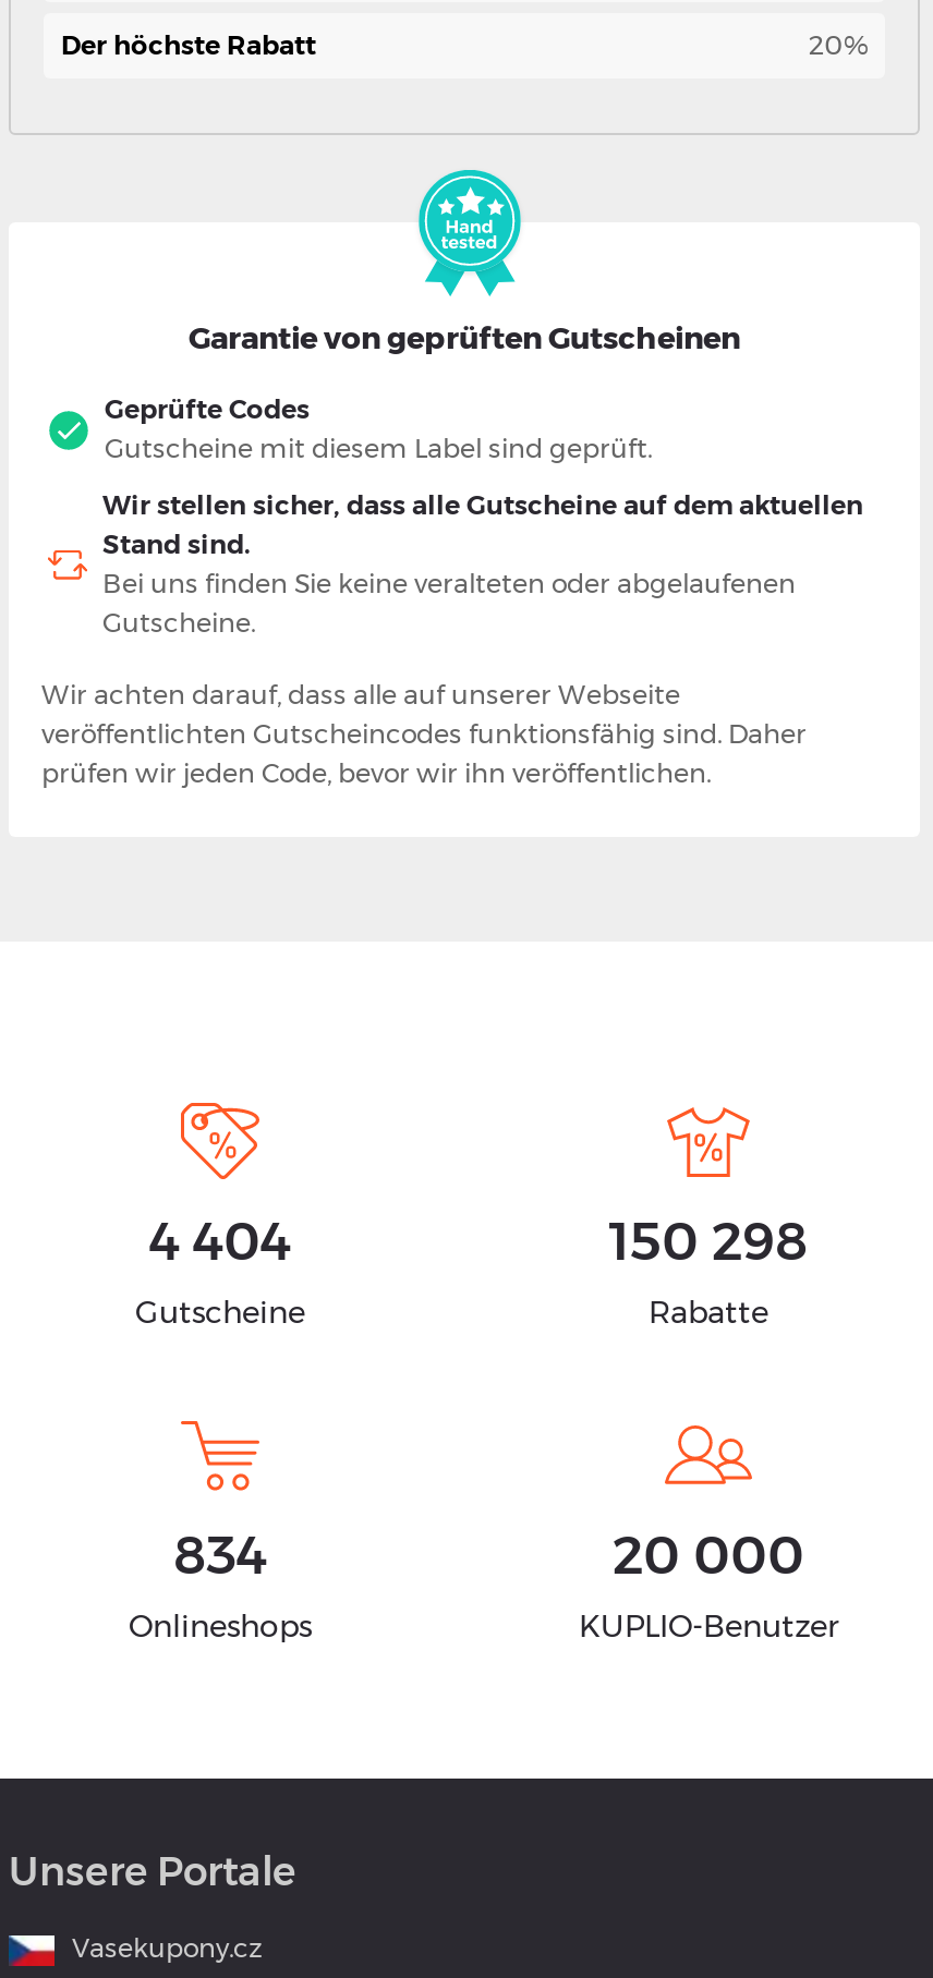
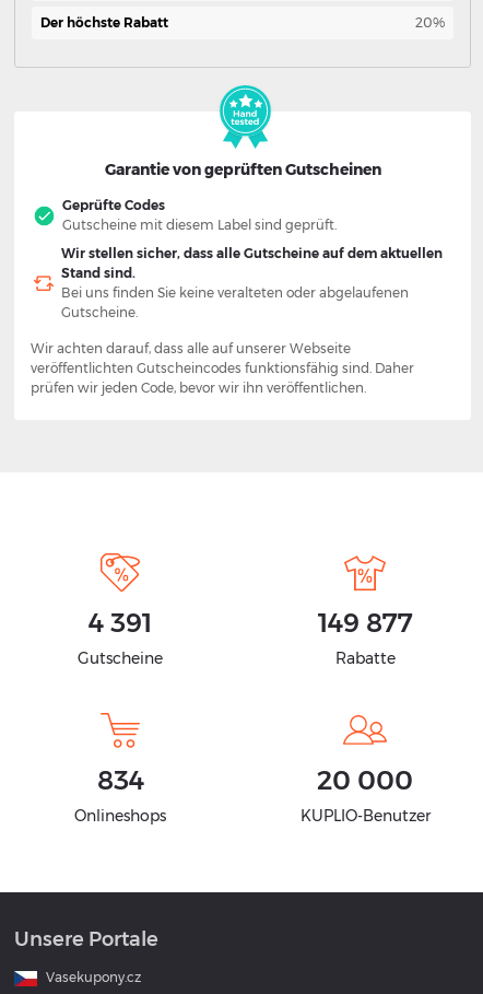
- 4 404
+ 4 391

- 150 298
+ 149 877
